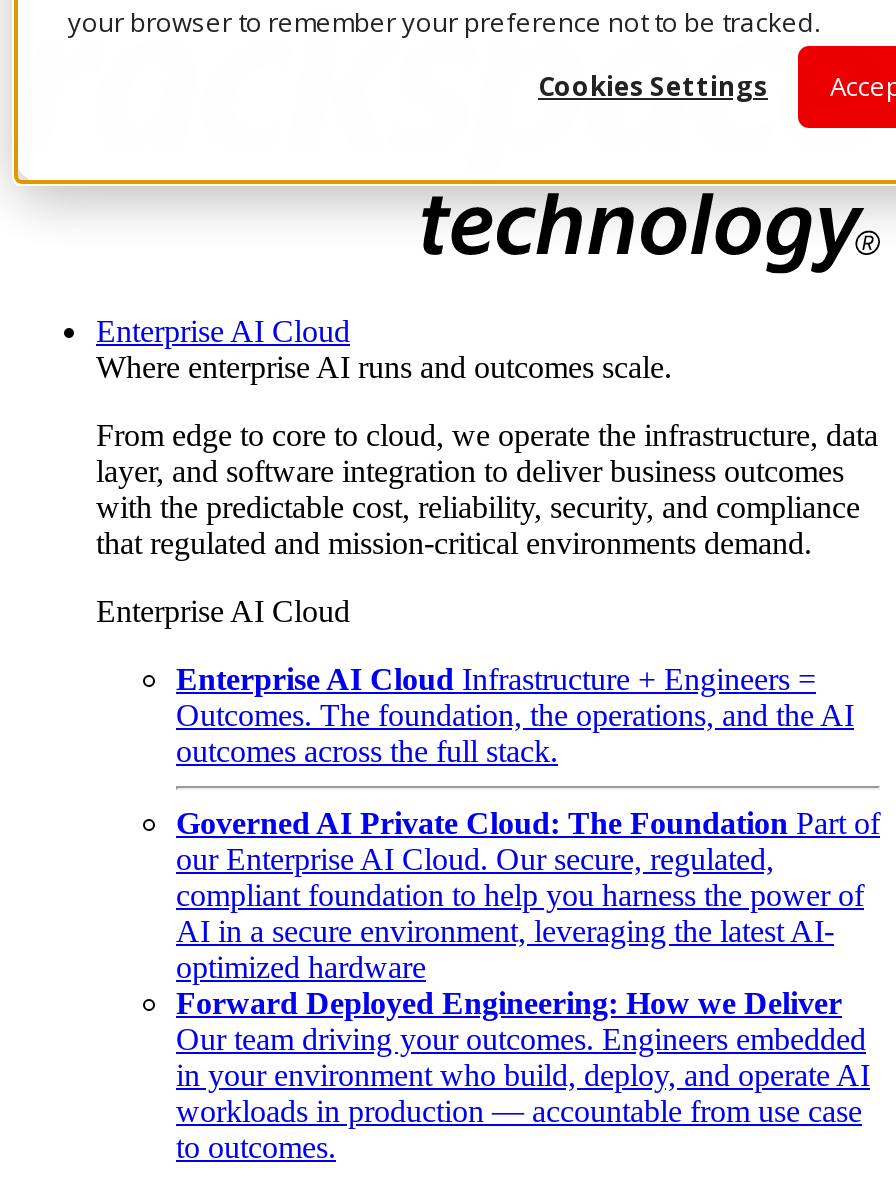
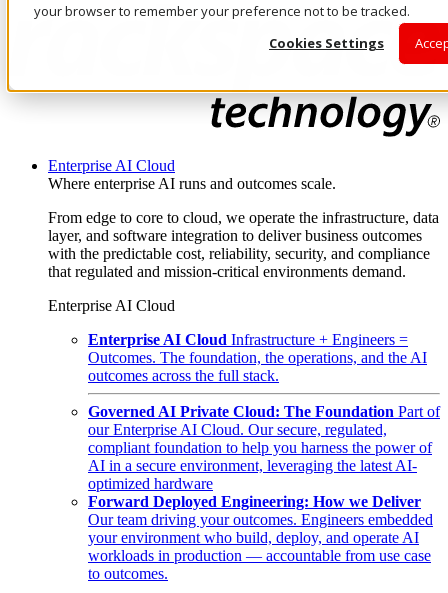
- in your environment who build, deploy, and operate AI
+ your environment who build, deploy, and operate AI
